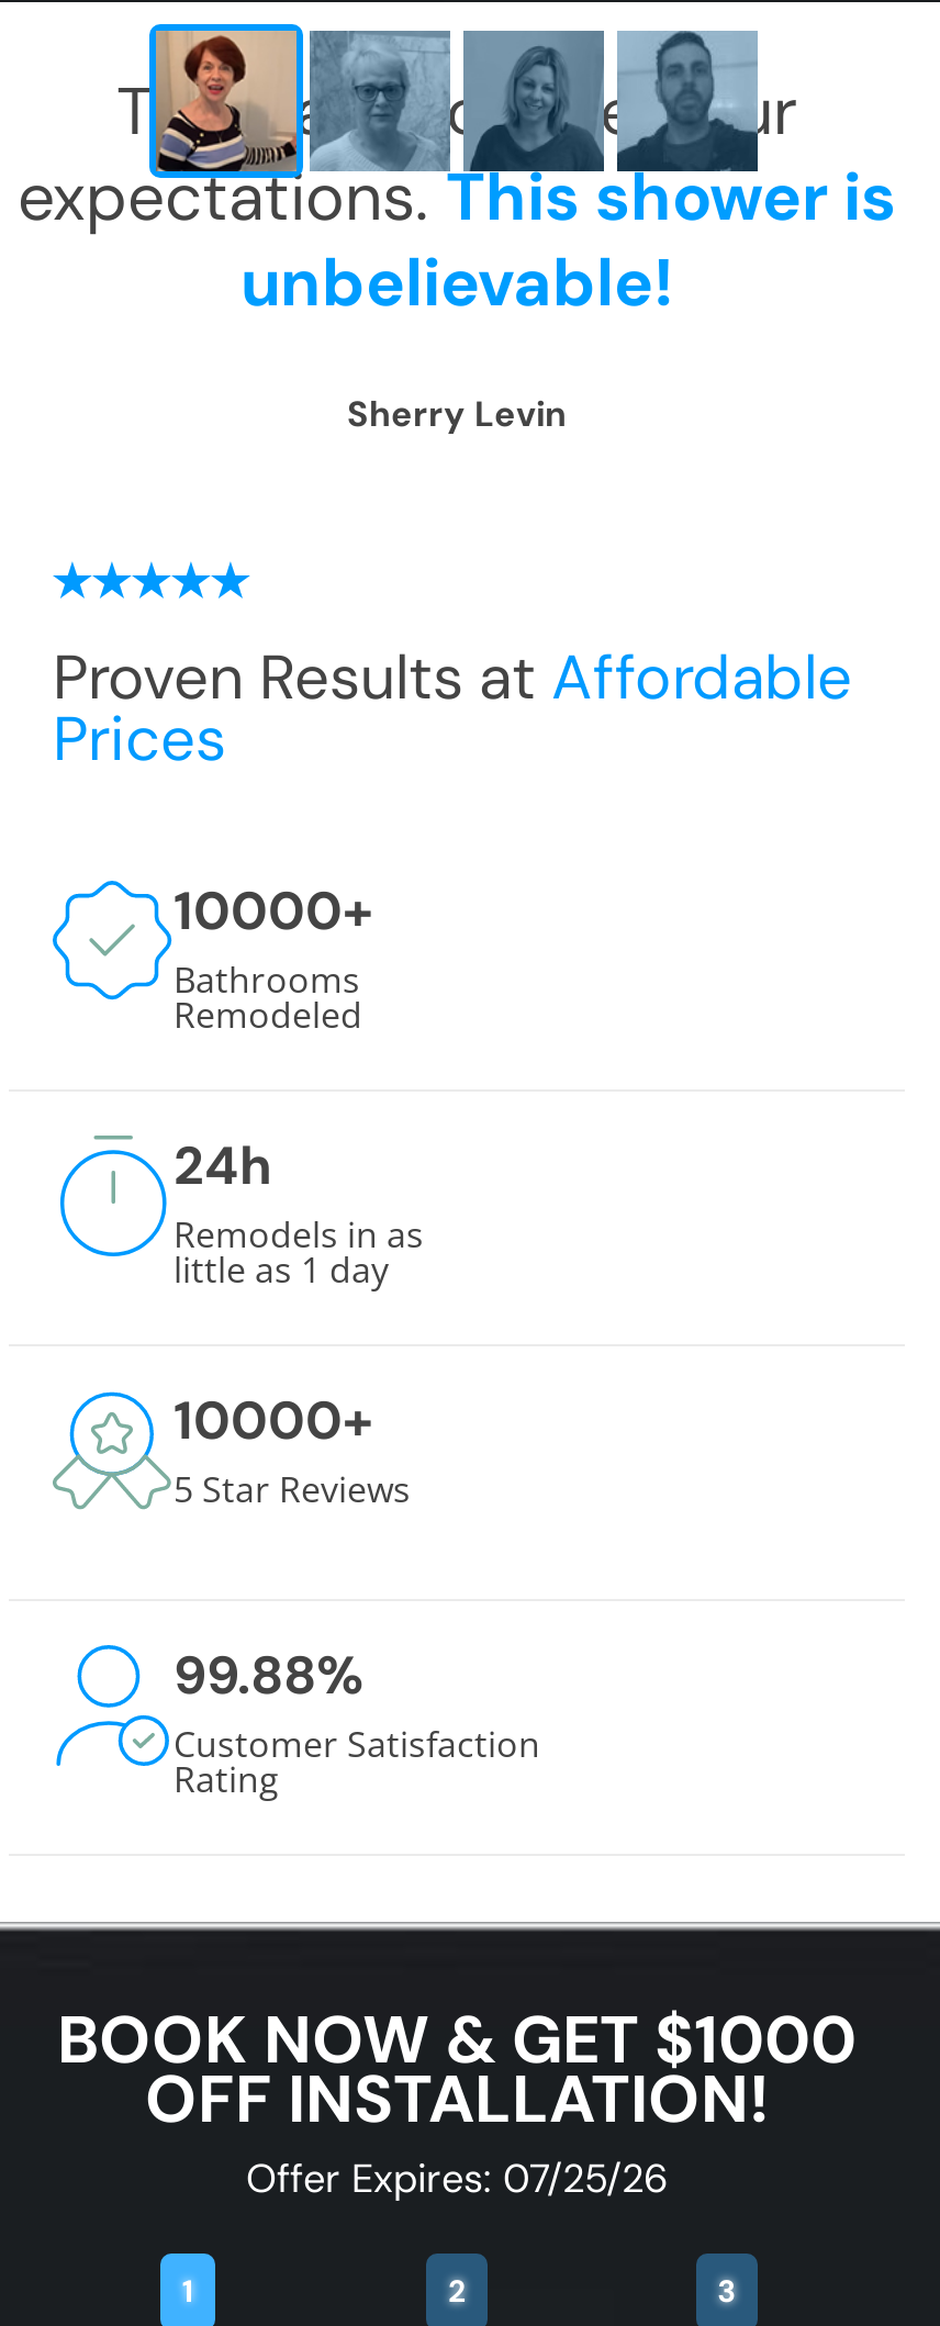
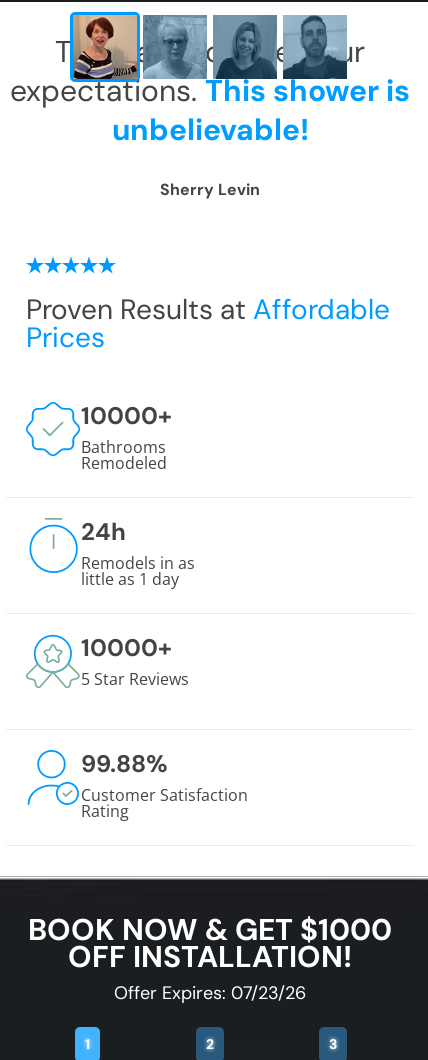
- Offer Expires: 07/25/26
+ Offer Expires: 07/23/26
